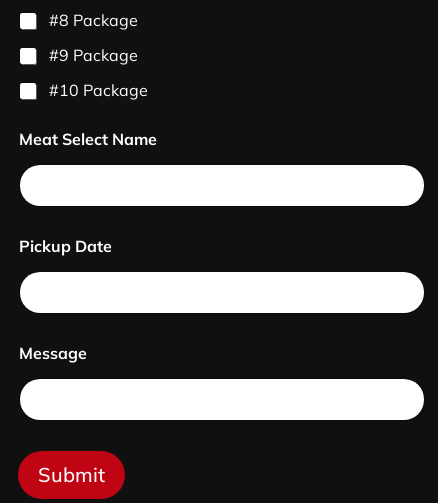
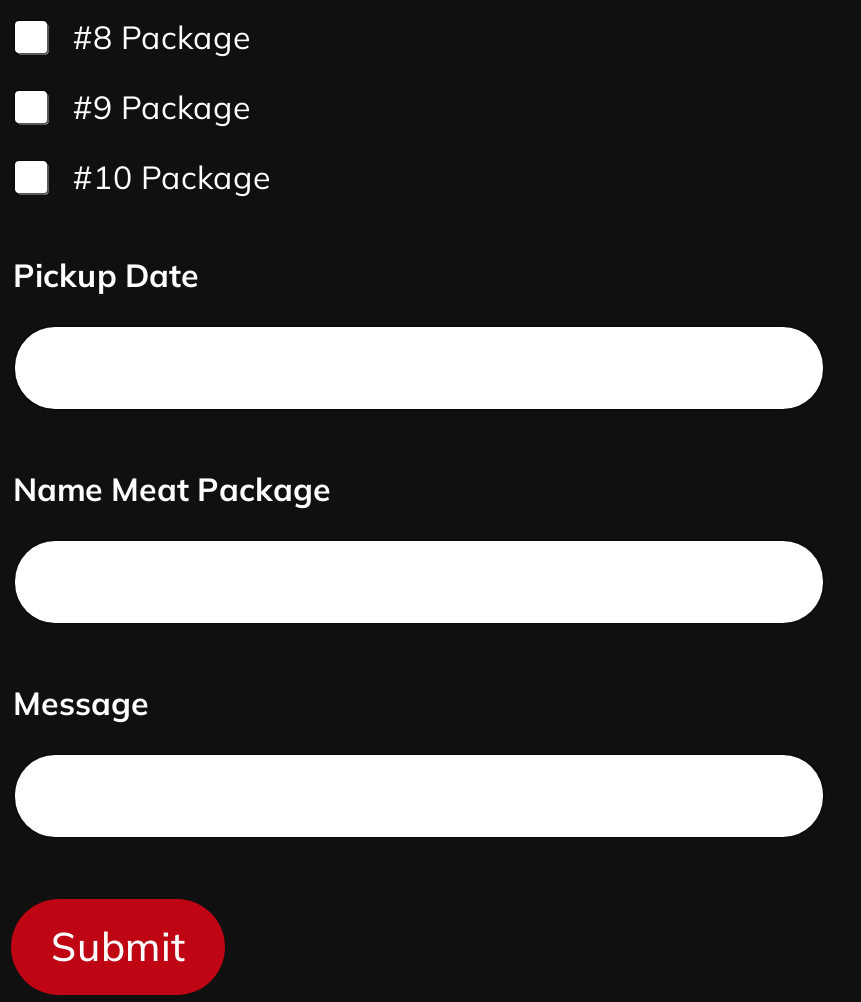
- Meat Select Name

moved up: Pickup Date

+ Name Meat Package
